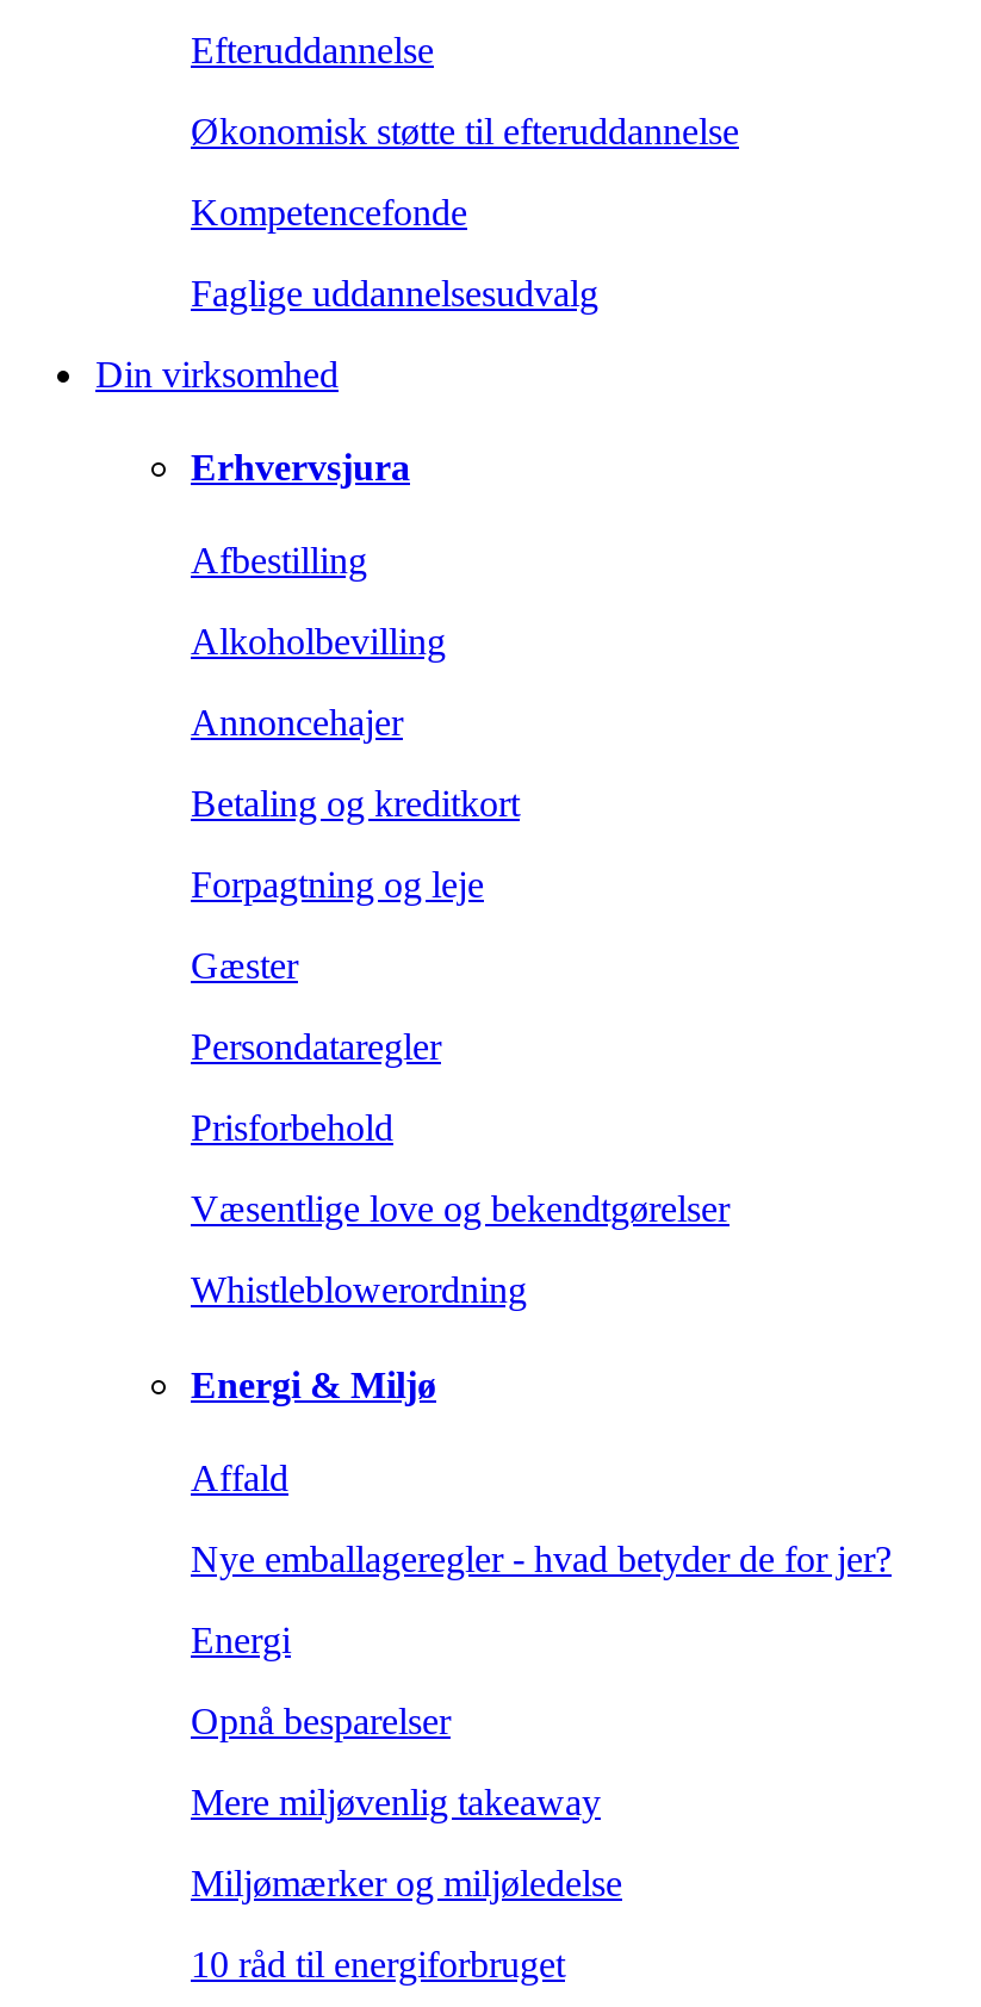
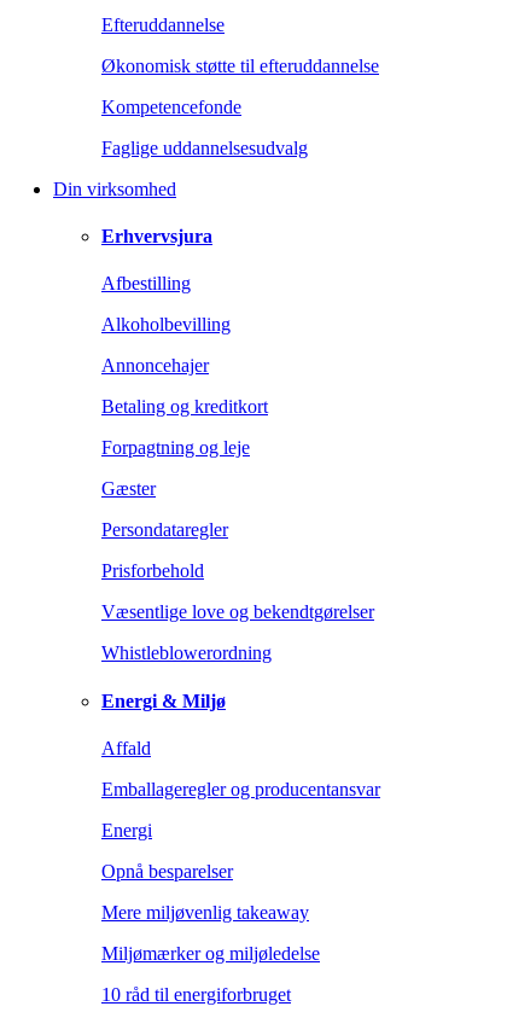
- Nye emballageregler - hvad betyder de for jer?
+ Emballageregler og producentansvar
